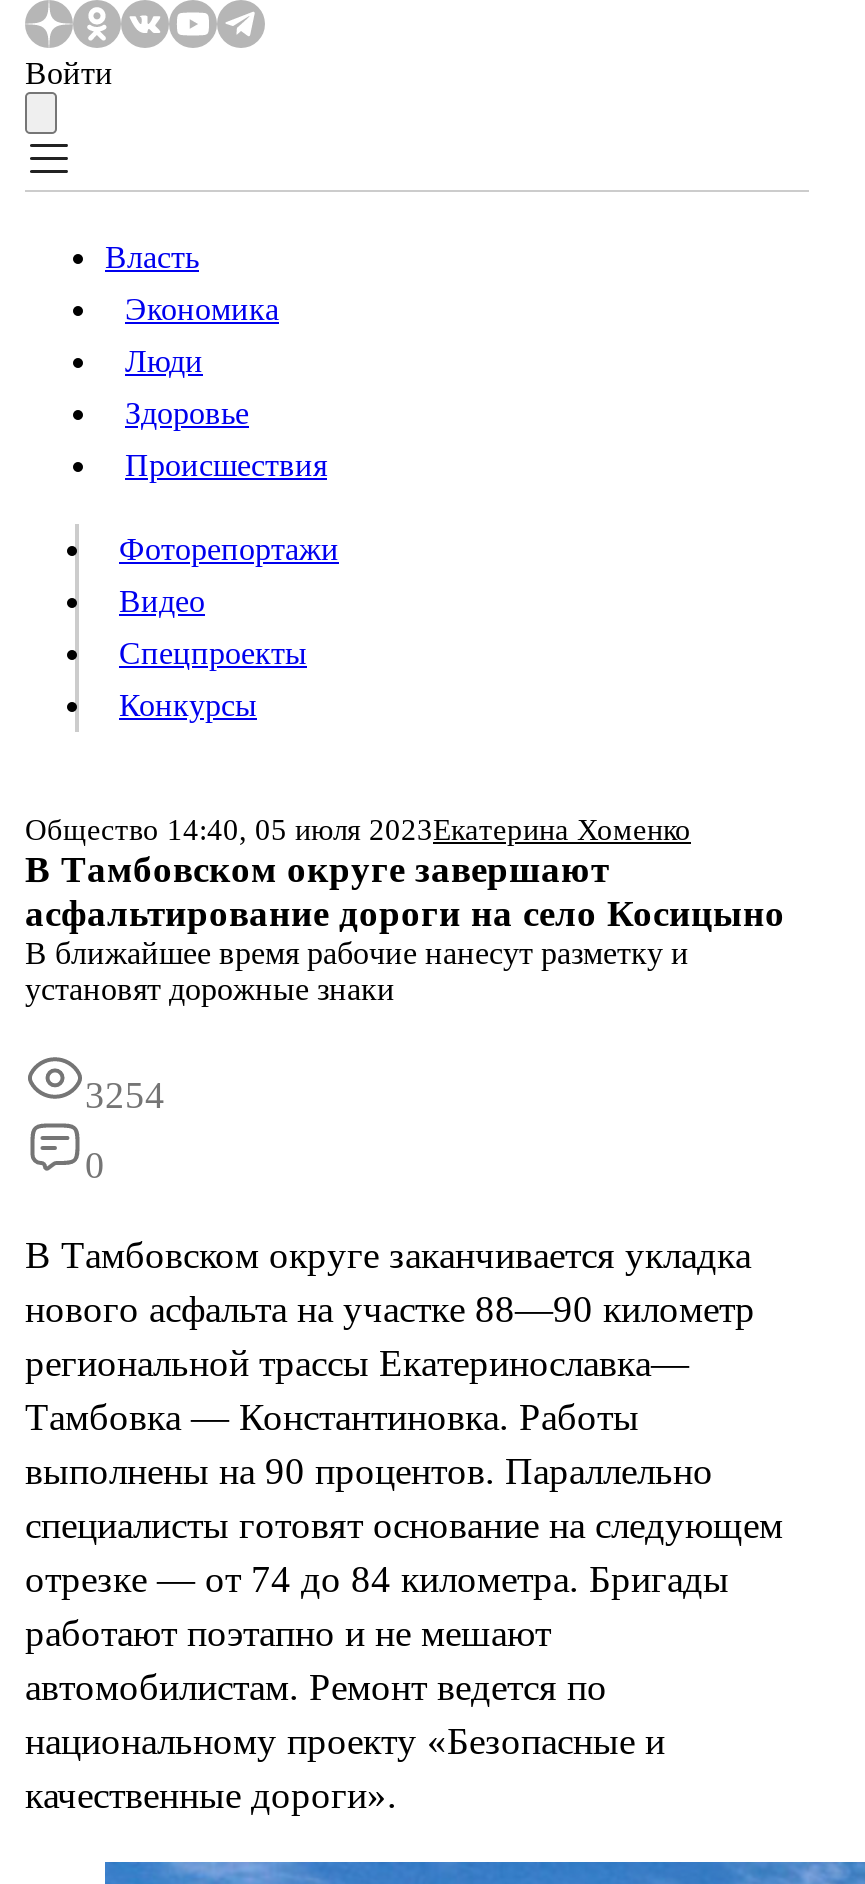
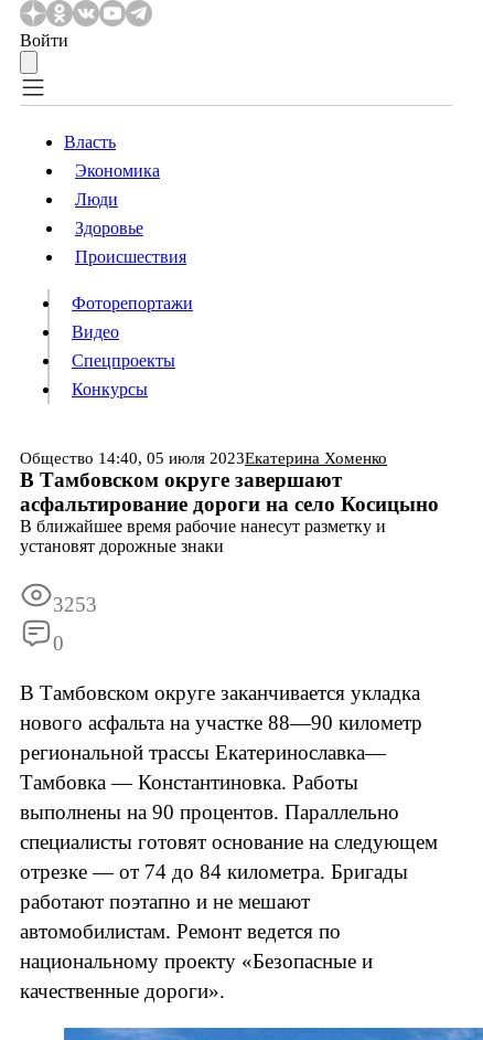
- 3254
+ 3253
